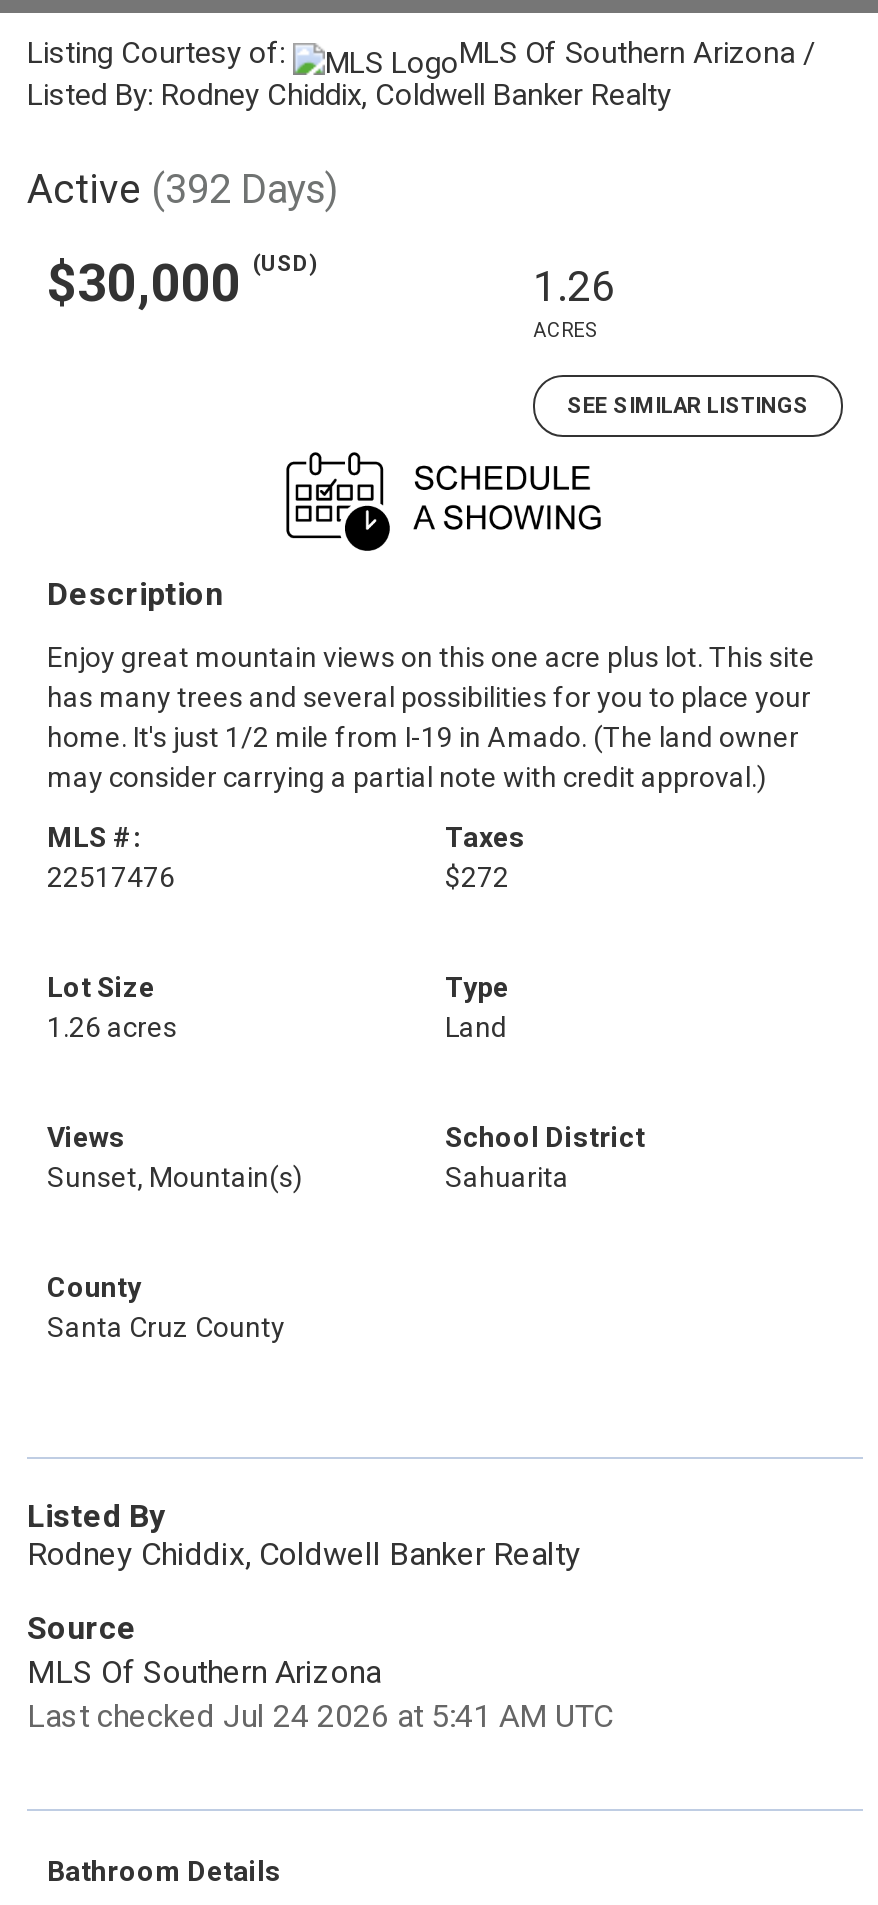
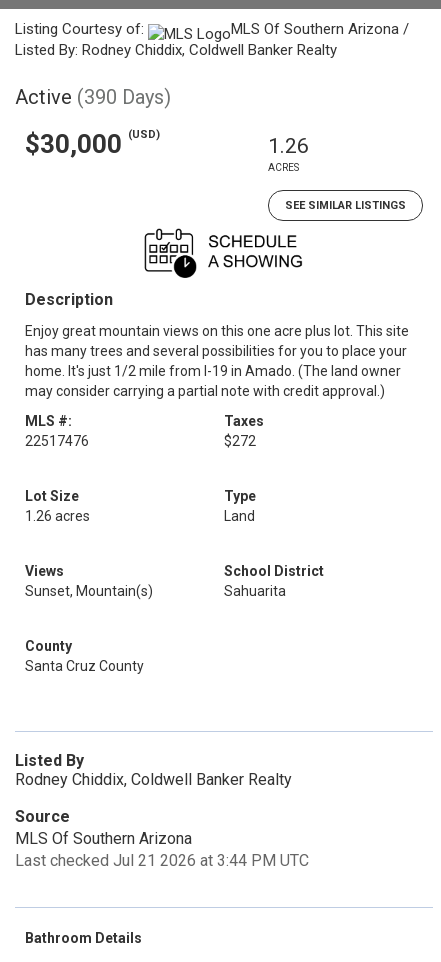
- Active (392 Days)
+ Active (390 Days)

- Last checked Jul 24 2026 at 5:41 AM UTC
+ Last checked Jul 21 2026 at 3:44 PM UTC
